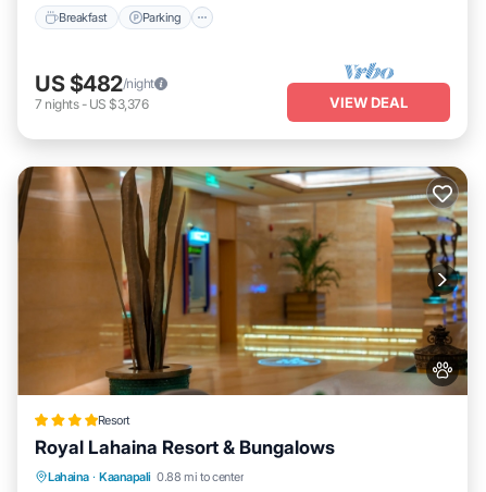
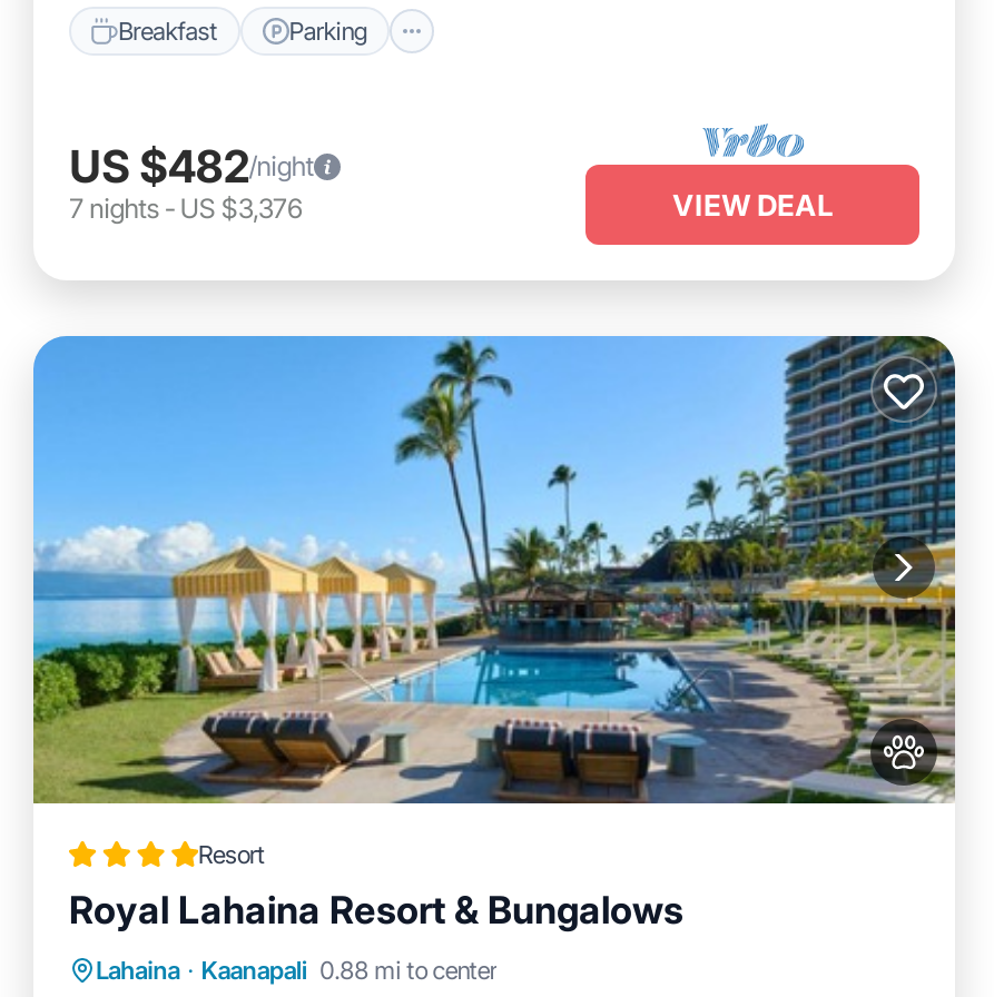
- [image]
+ [image]
